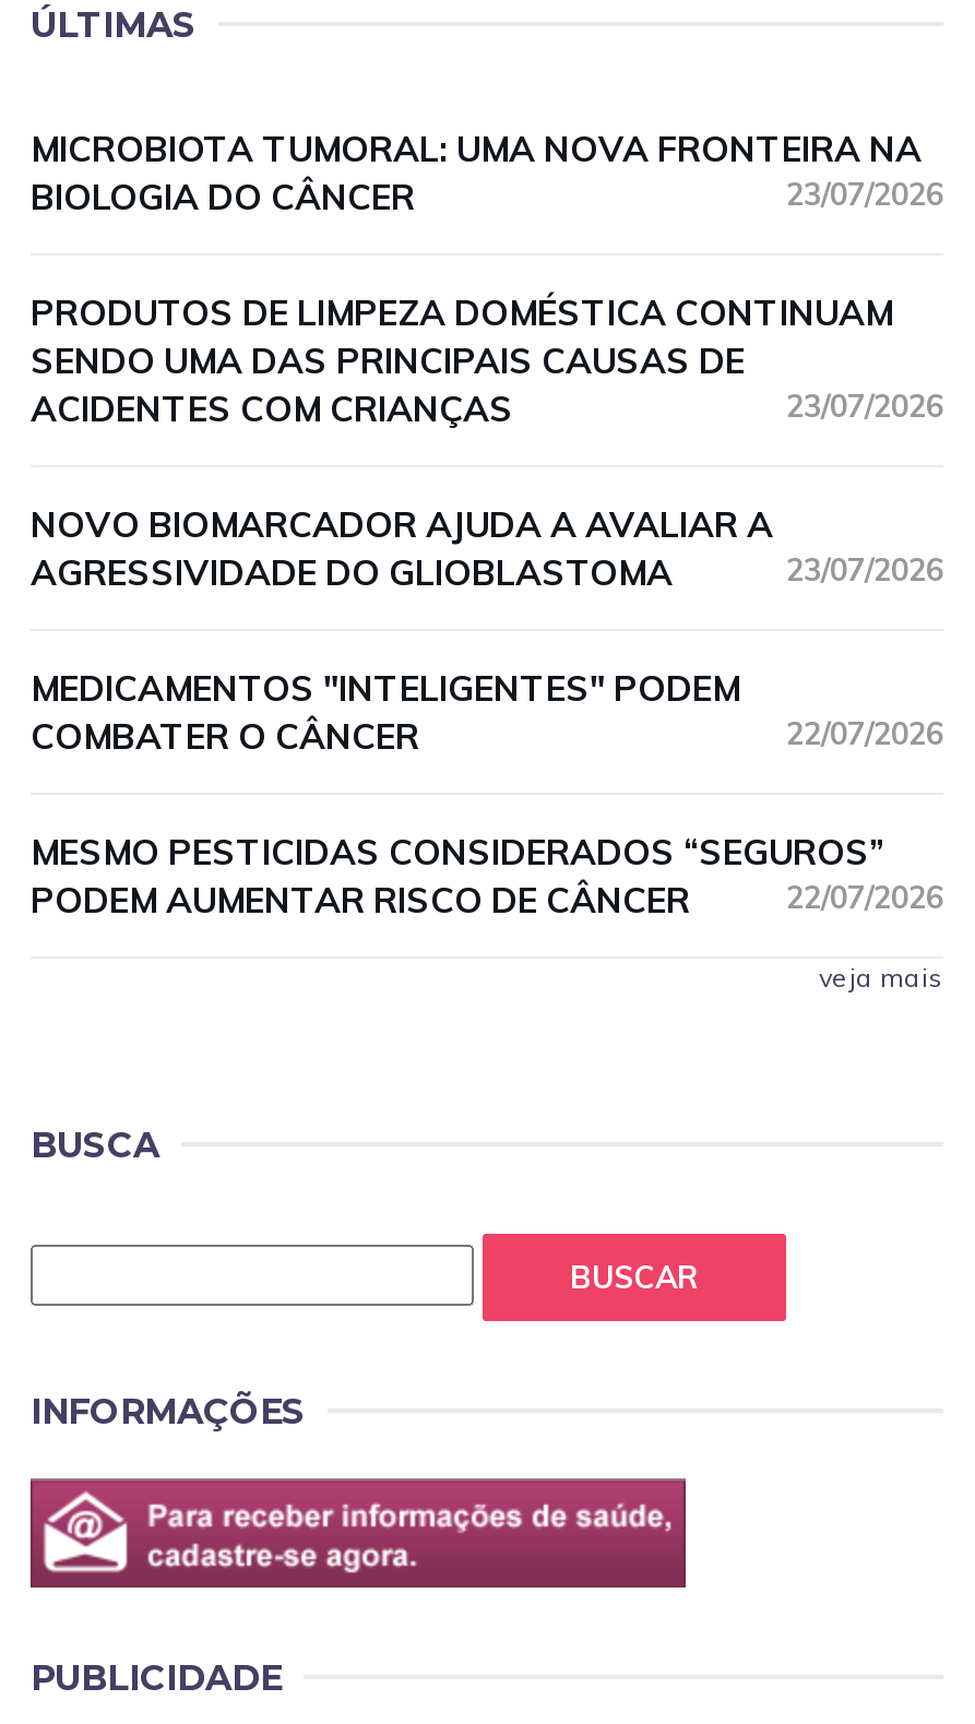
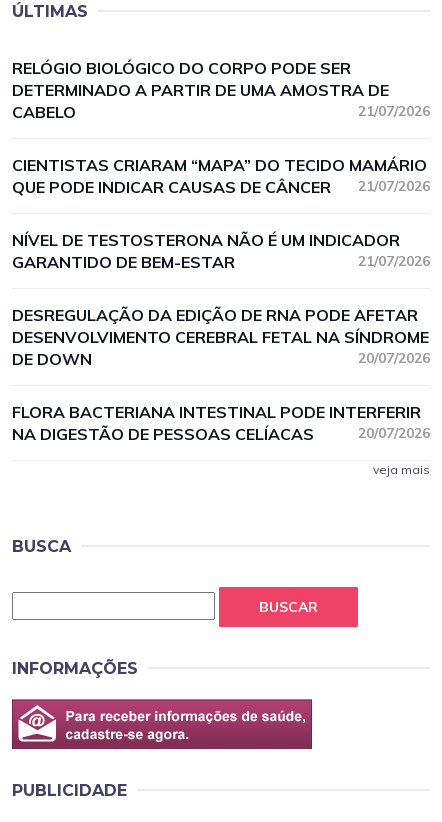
- MICROBIOTA TUMORAL: UMA NOVA FRONTEIRA NA
- BIOLOGIA DO CÂNCER
- 23/07/2026
+ RELÓGIO BIOLÓGICO DO CORPO PODE SER
+ DETERMINADO A PARTIR DE UMA AMOSTRA DE
+ CABELO
+ 21/07/2026

- PRODUTOS DE LIMPEZA DOMÉSTICA CONTINUAM
- SENDO UMA DAS PRINCIPAIS CAUSAS DE
- ACIDENTES COM CRIANÇAS
- 23/07/2026
+ CIENTISTAS CRIARAM “MAPA” DO TECIDO MAMÁRIO
+ QUE PODE INDICAR CAUSAS DE CÂNCER
+ 21/07/2026

- NOVO BIOMARCADOR AJUDA A AVALIAR A
- AGRESSIVIDADE DO GLIOBLASTOMA
- 23/07/2026
+ NÍVEL DE TESTOSTERONA NÃO É UM INDICADOR
+ GARANTIDO DE BEM-ESTAR
+ 21/07/2026

- MEDICAMENTOS "INTELIGENTES" PODEM
- COMBATER O CÂNCER
- 22/07/2026
+ DESREGULAÇÃO DA EDIÇÃO DE RNA PODE AFETAR
+ DESENVOLVIMENTO CEREBRAL FETAL NA SÍNDROME
+ DE DOWN
+ 20/07/2026

- MESMO PESTICIDAS CONSIDERADOS “SEGUROS”
- PODEM AUMENTAR RISCO DE CÂNCER
- 22/07/2026
+ FLORA BACTERIANA INTESTINAL PODE INTERFERIR
+ NA DIGESTÃO DE PESSOAS CELÍACAS
+ 20/07/2026
